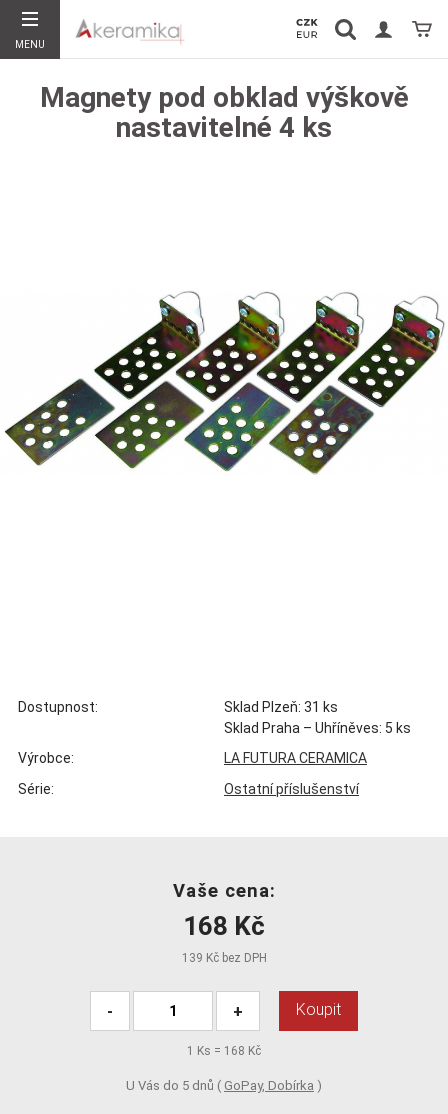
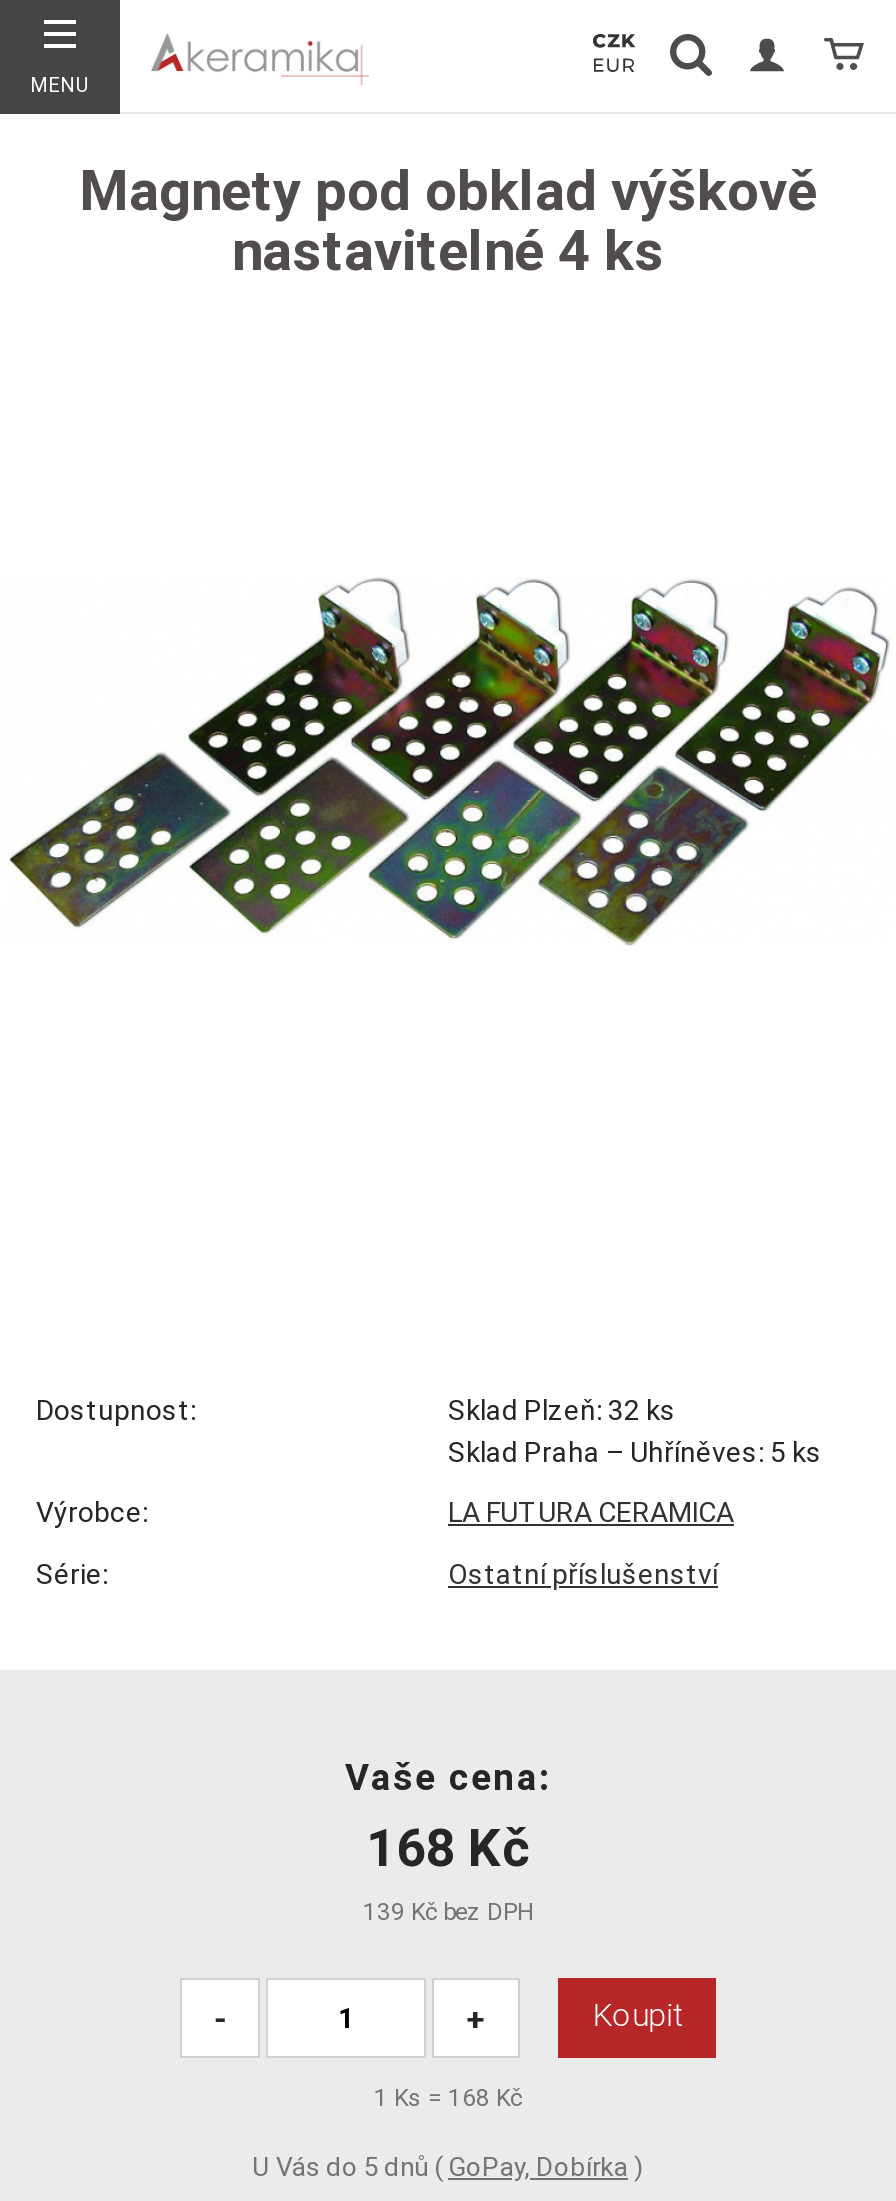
- Sklad Plzeň: 31 ks
+ Sklad Plzeň: 32 ks
